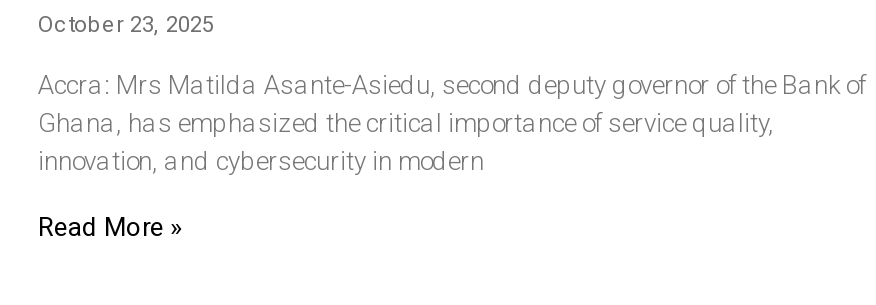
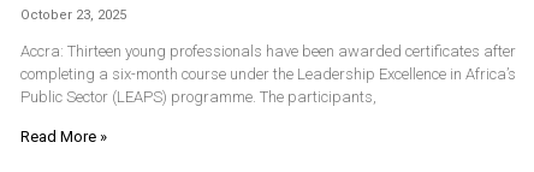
- Accra: Mrs Matilda Asante-Asiedu, second deputy governor of the Bank of
- Ghana, has emphasized the critical importance of service quality,
- innovation, and cybersecurity in modern
+ Accra: Thirteen young professionals have been awarded certificates after
+ completing a six-month course under the Leadership Excellence in Africa’s
+ Public Sector (LEAPS) programme. The participants,
